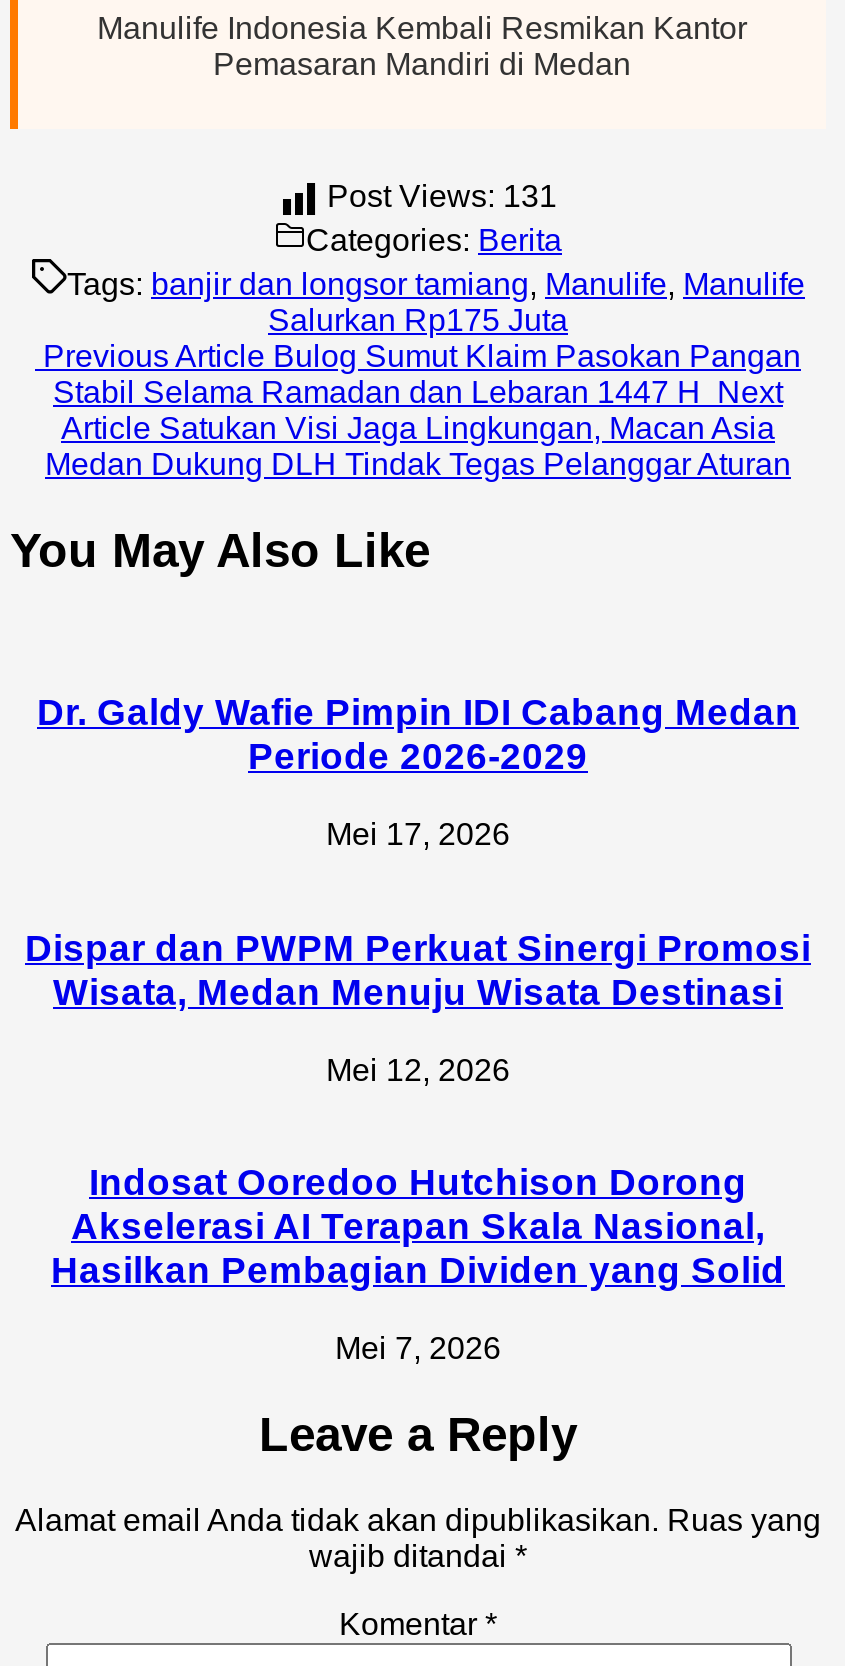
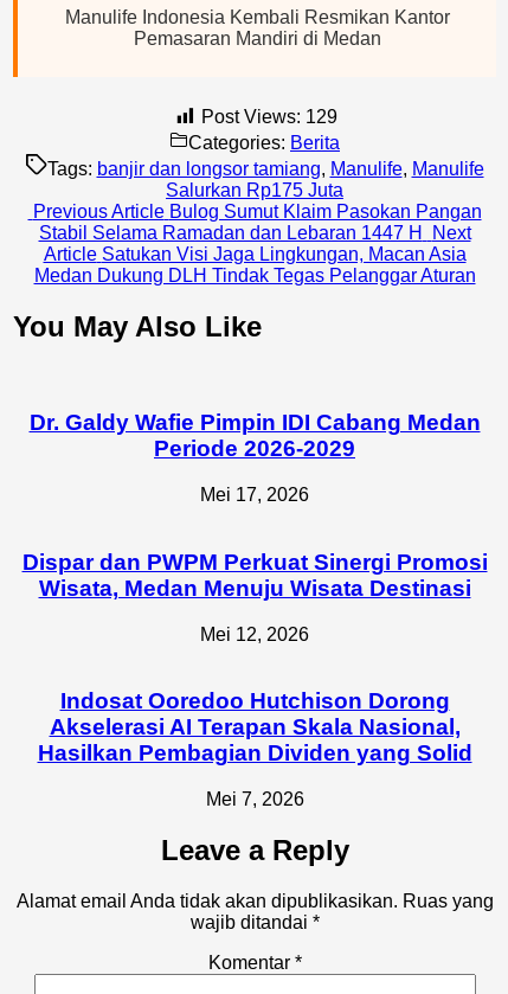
- Post Views: 131
+ Post Views: 129
